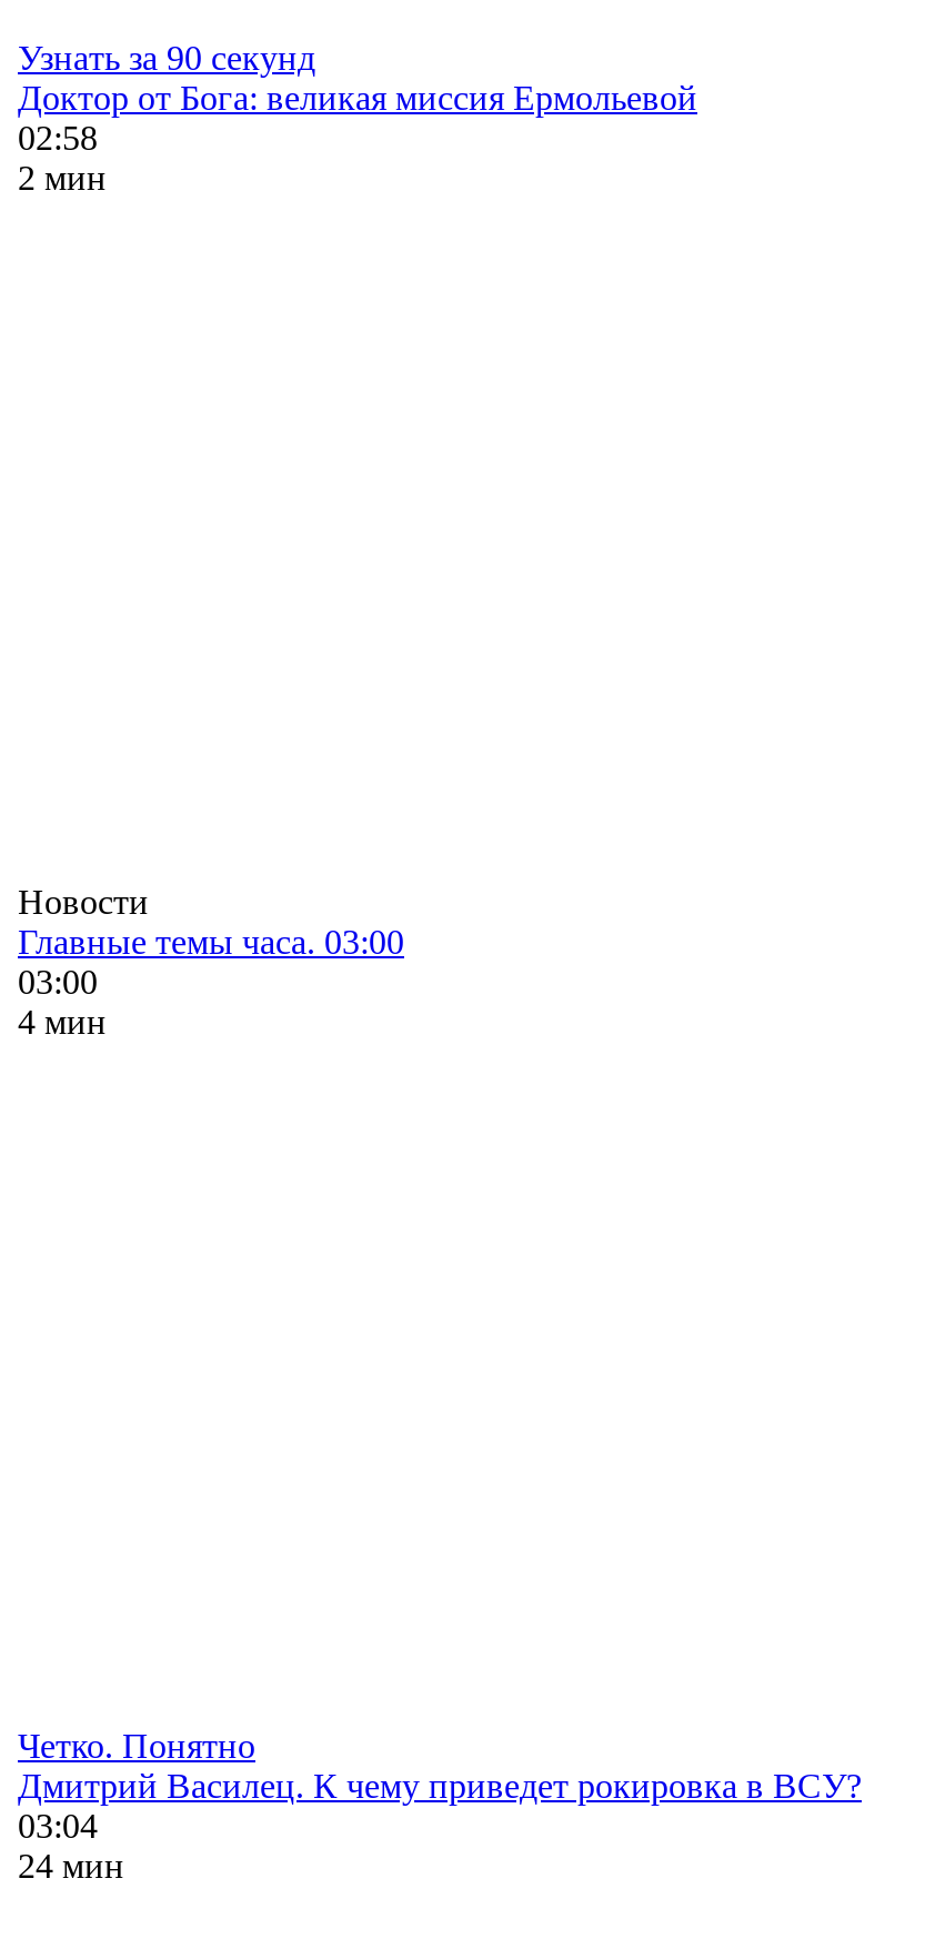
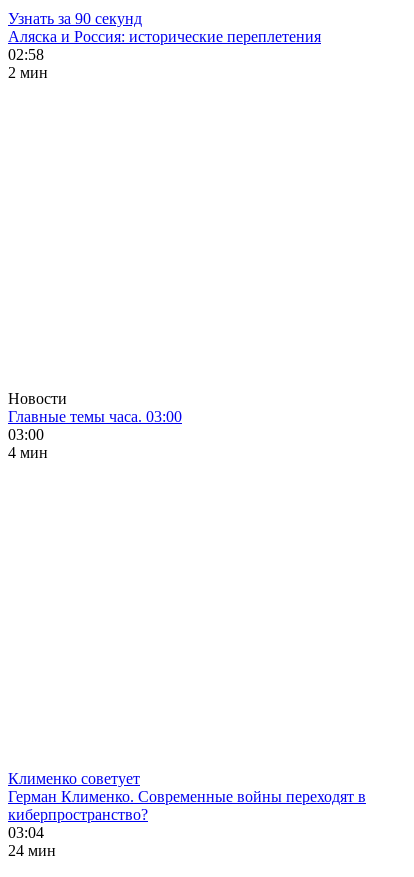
- Доктор от Бога: великая миссия Ермольевой
+ Аляска и Россия: исторические переплетения

- Четко. Понятно
- Дмитрий Василец. К чему приведет рокировка в ВСУ?
+ Клименко советует
+ Герман Клименко. Современные войны переходят в
+ киберпространство?
